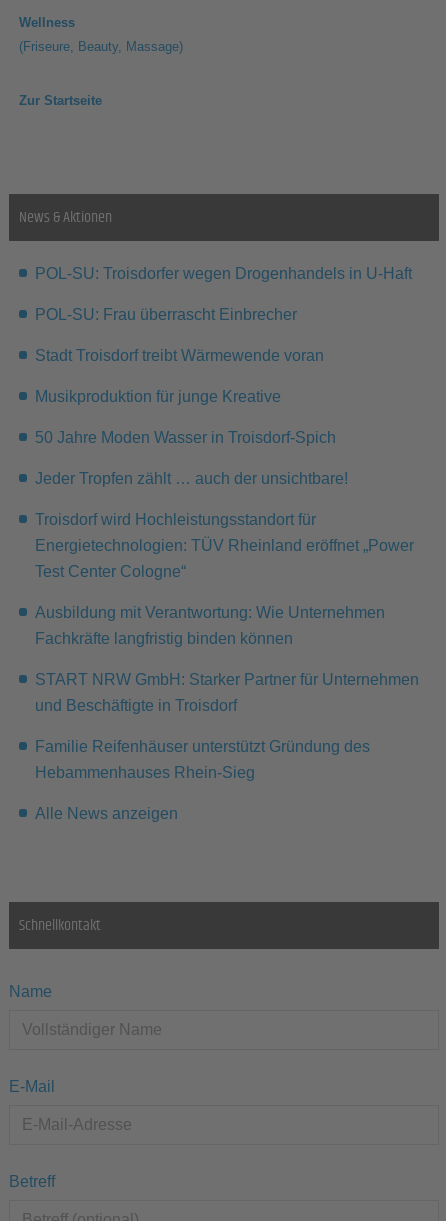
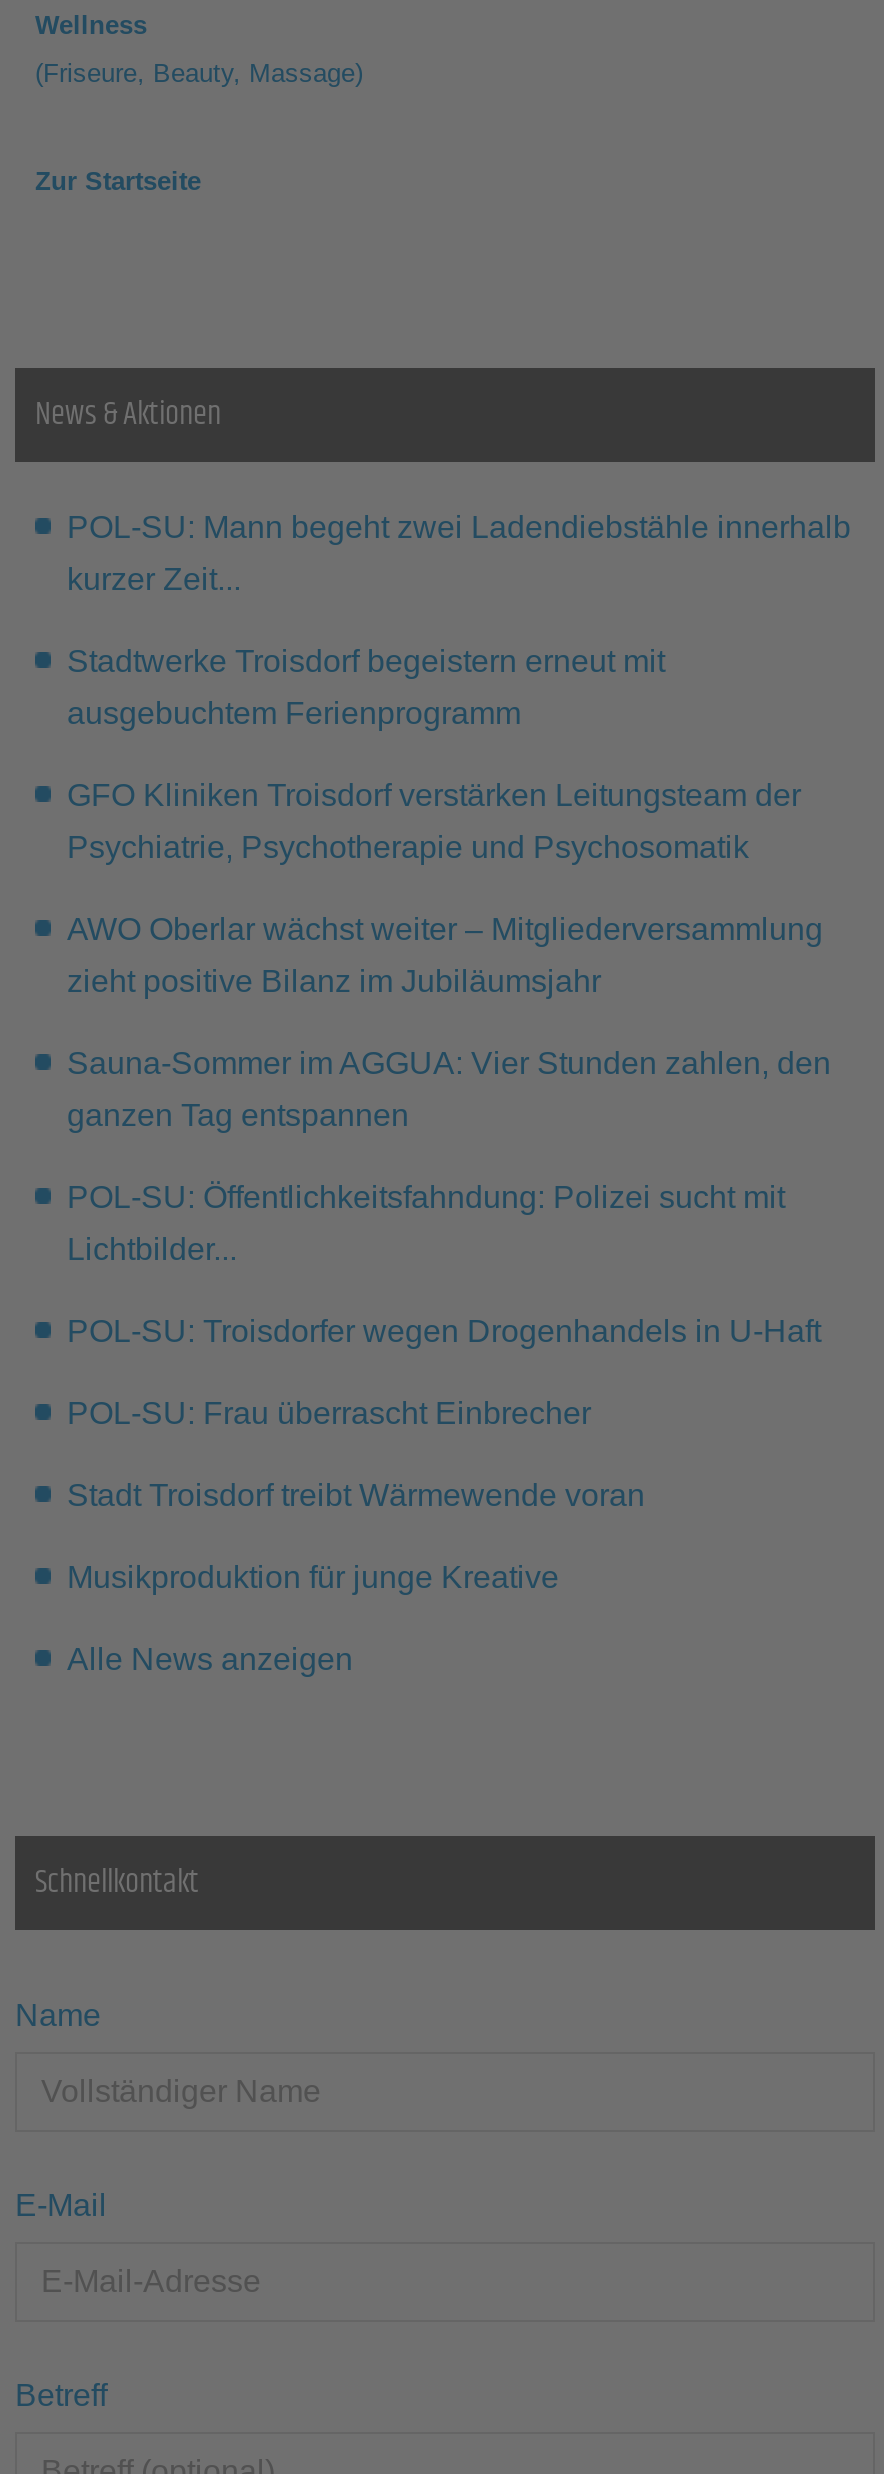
+ POL-SU: Mann begeht zwei Ladendiebstähle innerhalb
+ kurzer Zeit...
+ Stadtwerke Troisdorf begeistern erneut mit
+ ausgebuchtem Ferienprogramm
+ GFO Kliniken Troisdorf verstärken Leitungsteam der
+ Psychiatrie, Psychotherapie und Psychosomatik
+ AWO Oberlar wächst weiter – Mitgliederversammlung
+ zieht positive Bilanz im Jubiläumsjahr
+ Sauna-Sommer im AGGUA: Vier Stunden zahlen, den
+ ganzen Tag entspannen
+ POL-SU: Öffentlichkeitsfahndung: Polizei sucht mit
+ Lichtbilder...

moved down: POL-SU: Troisdorfer wegen Drogenhandels in U-Haft | POL-SU: Frau überrascht Einbrecher | Stadt Troisdorf treibt Wärmewende voran | Musikproduktion für junge Kreative

- 50 Jahre Moden Wasser in Troisdorf-Spich
- Jeder Tropfen zählt … auch der unsichtbare!
- Troisdorf wird Hochleistungsstandort für
- Energietechnologien: TÜV Rheinland eröffnet „Power
- Test Center Cologne“
- Ausbildung mit Verantwortung: Wie Unternehmen
- Fachkräfte langfristig binden können
- START NRW GmbH: Starker Partner für Unternehmen
- und Beschäftigte in Troisdorf
- Familie Reifenhäuser unterstützt Gründung des
- Hebammenhauses Rhein-Sieg
